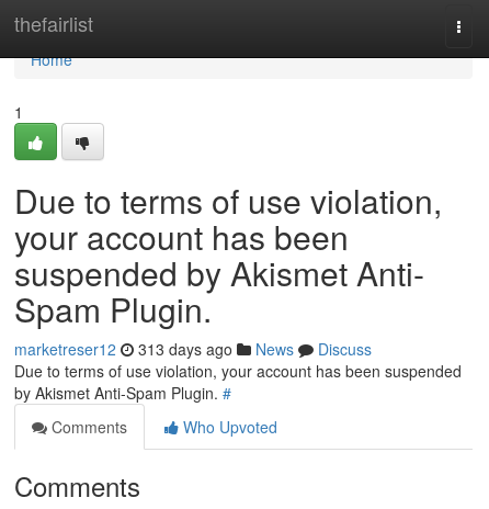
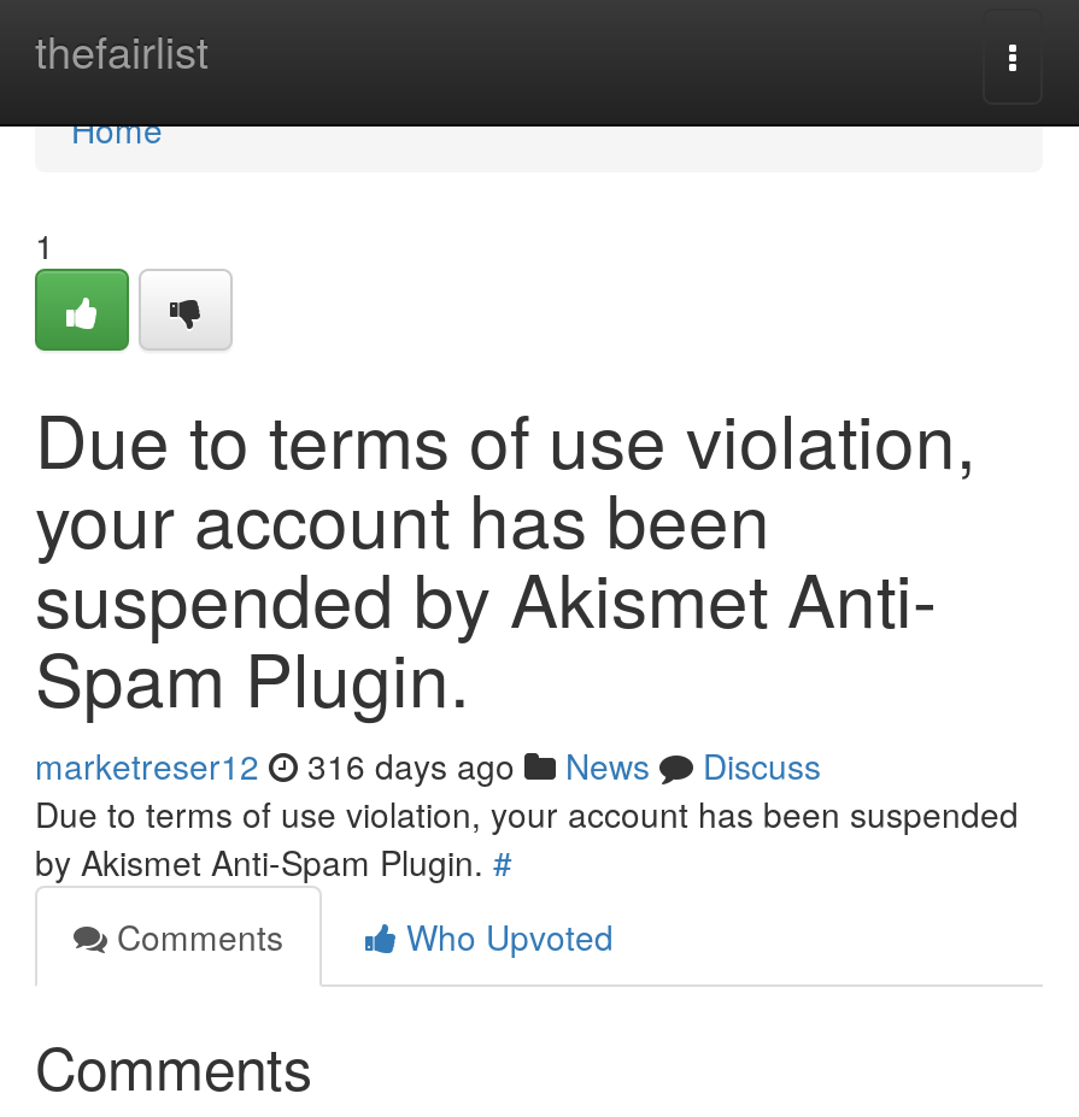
- marketreser12 313 days ago News Discuss
+ marketreser12 316 days ago News Discuss
